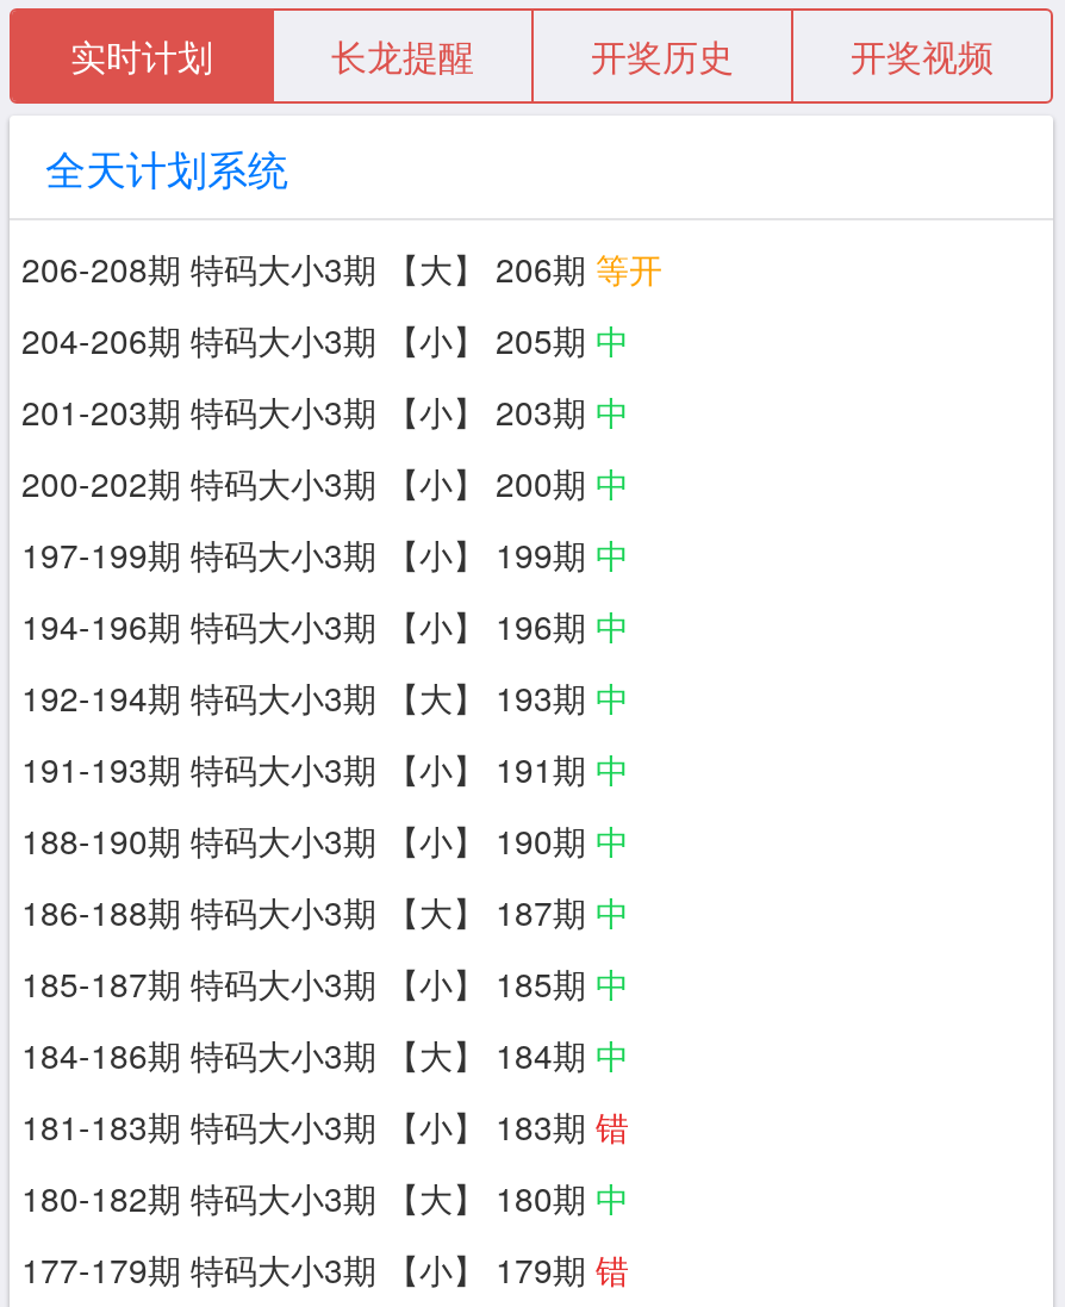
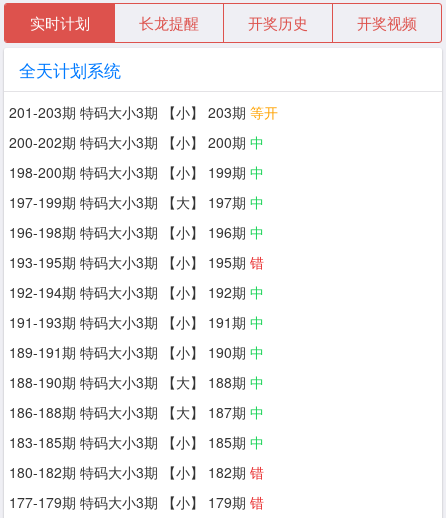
- 206-208期 特码大小3期 【大】 206期等开
- 204-206期 特码大小3期 【小】 205期中
- 201-203期 特码大小3期 【小】 203期中
+ 201-203期 特码大小3期 【小】 203期等开

moved up: 200-202期 特码大小3期 【小】 200期中

- 197-199期 特码大小3期 【小】 199期中
- 194-196期 特码大小3期 【小】 196期中
- 192-194期 特码大小3期 【大】 193期中
+ 198-200期 特码大小3期 【小】 199期中
+ 197-199期 特码大小3期 【大】 197期中
+ 196-198期 特码大小3期 【小】 196期中
+ 193-195期 特码大小3期 【小】 195期错
+ 192-194期 特码大小3期 【小】 192期中

- 188-190期 特码大小3期 【小】 190期中
+ 189-191期 特码大小3期 【小】 190期中
+ 188-190期 特码大小3期 【大】 188期中

moved down: 186-188期 特码大小3期 【大】 187期中

- 185-187期 特码大小3期 【小】 185期中
- 184-186期 特码大小3期 【大】 184期中
- 181-183期 特码大小3期 【小】 183期错
- 180-182期 特码大小3期 【大】 180期中
+ 183-185期 特码大小3期 【小】 185期中
+ 180-182期 特码大小3期 【小】 182期错
